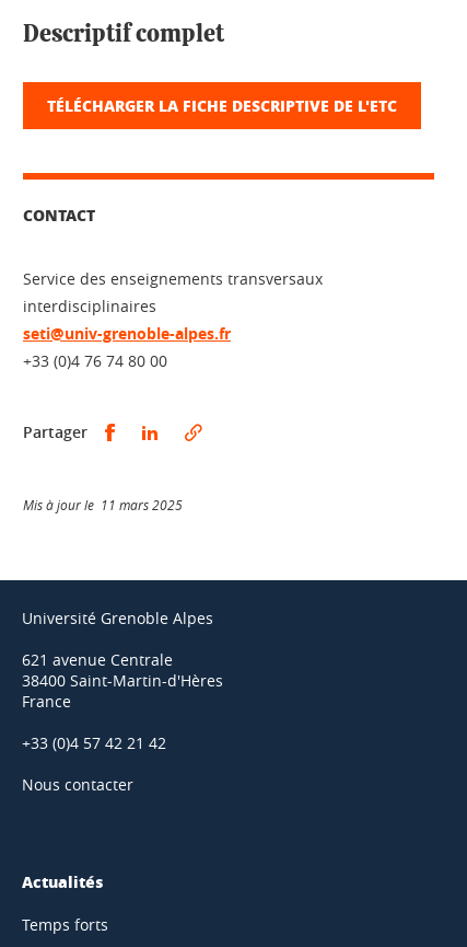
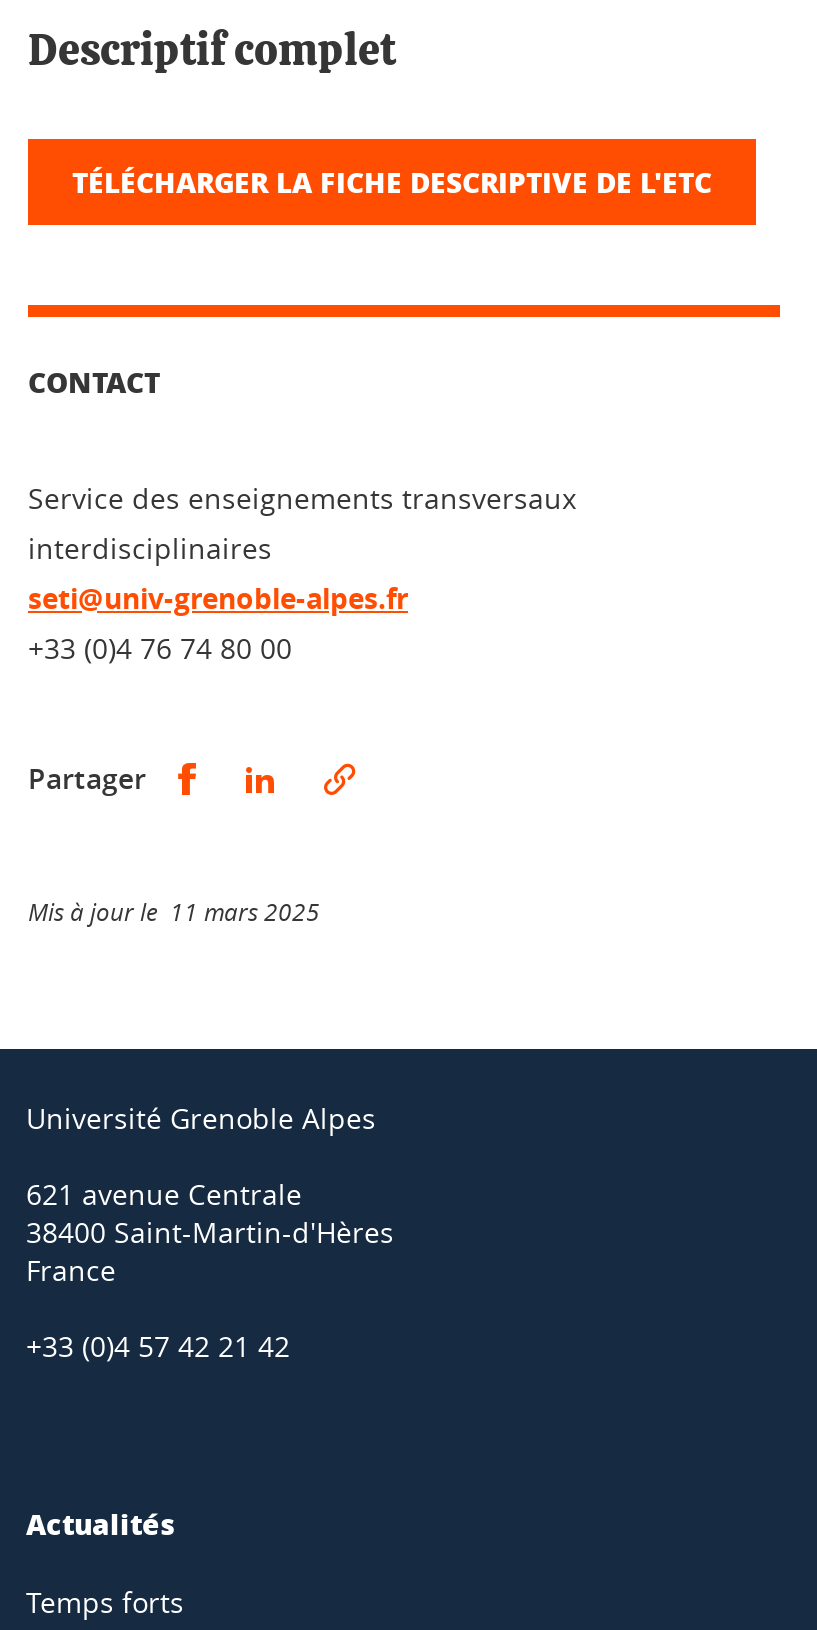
- Nous contacter
